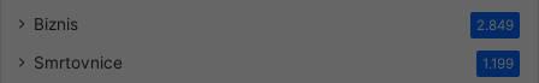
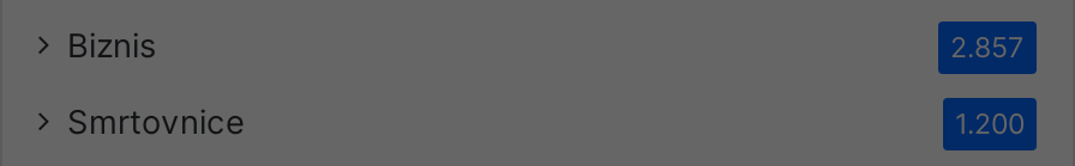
- 2.849
+ 2.857

- 1.199
+ 1.200
